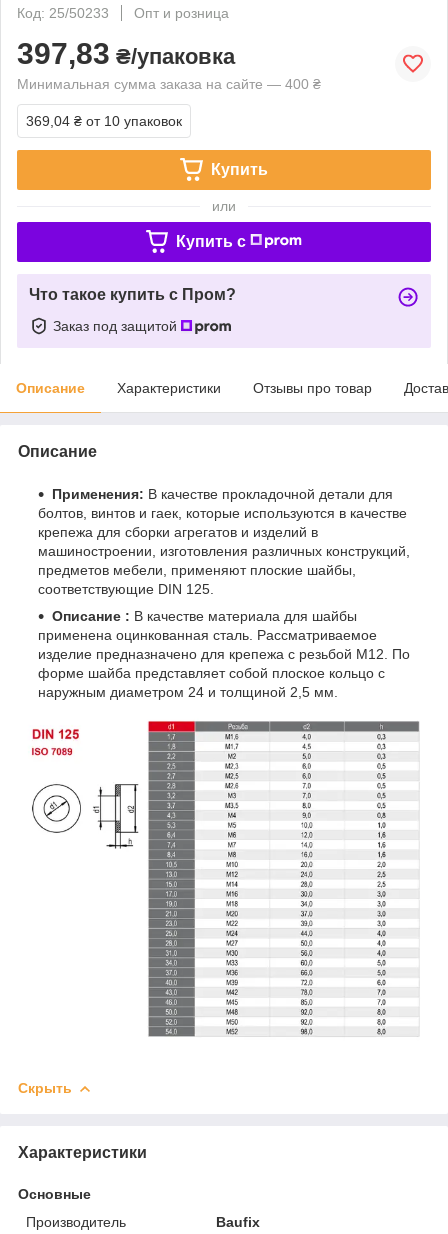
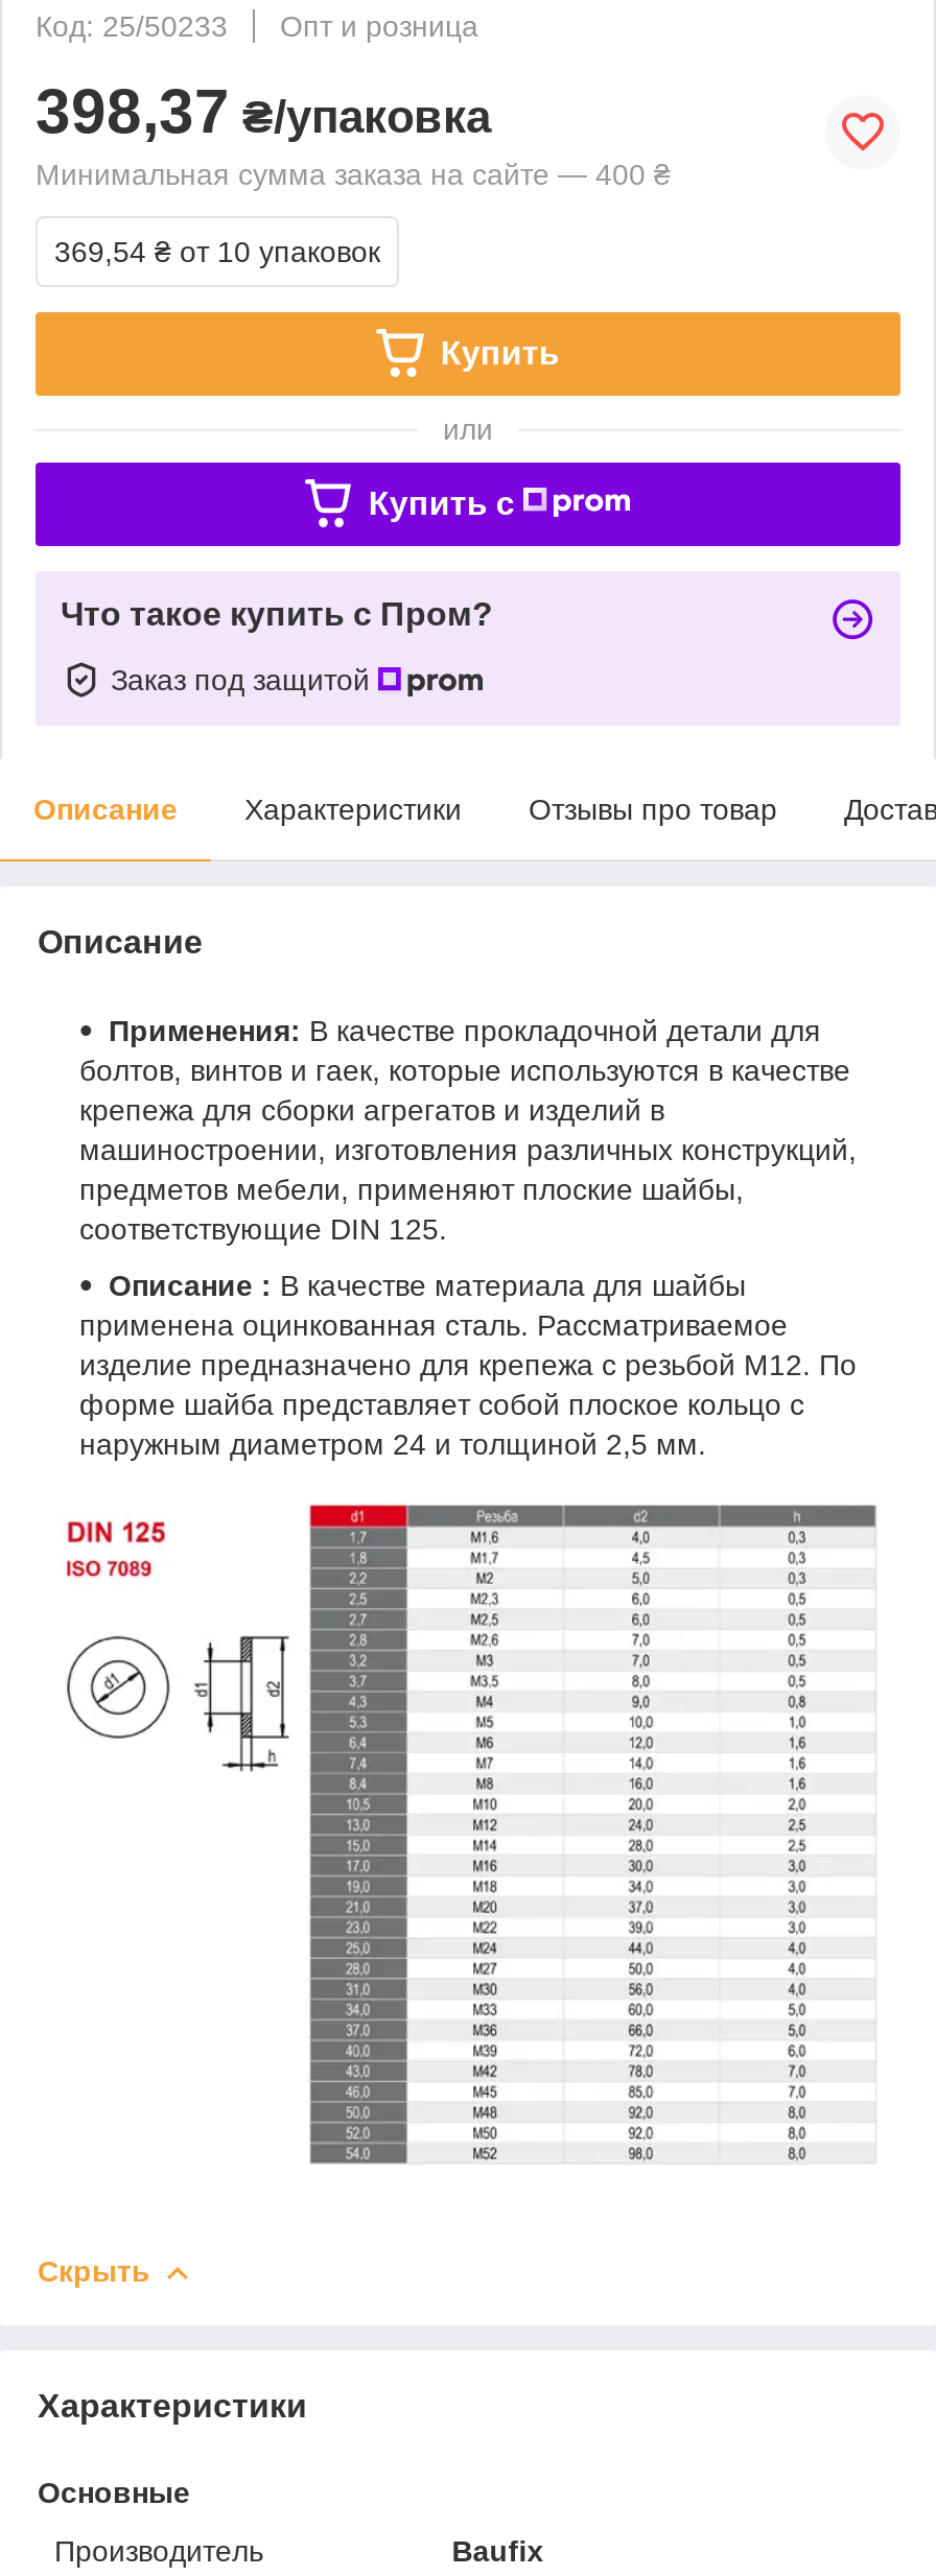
- 397,83 ₴/упаковка
+ 398,37 ₴/упаковка

- 369,04 ₴ от 10 упаковок
+ 369,54 ₴ от 10 упаковок
